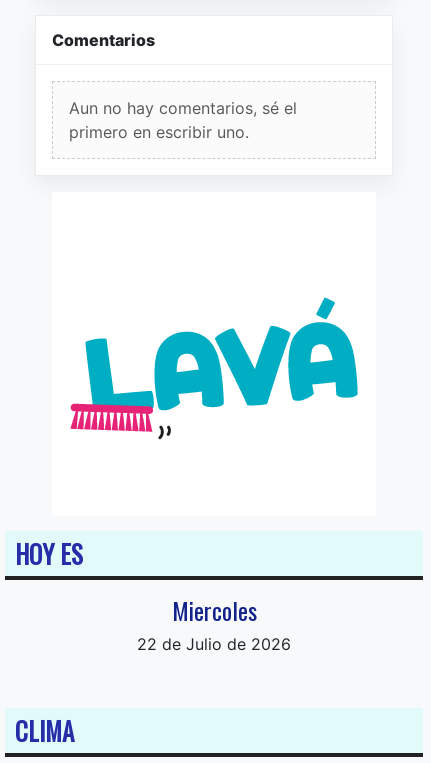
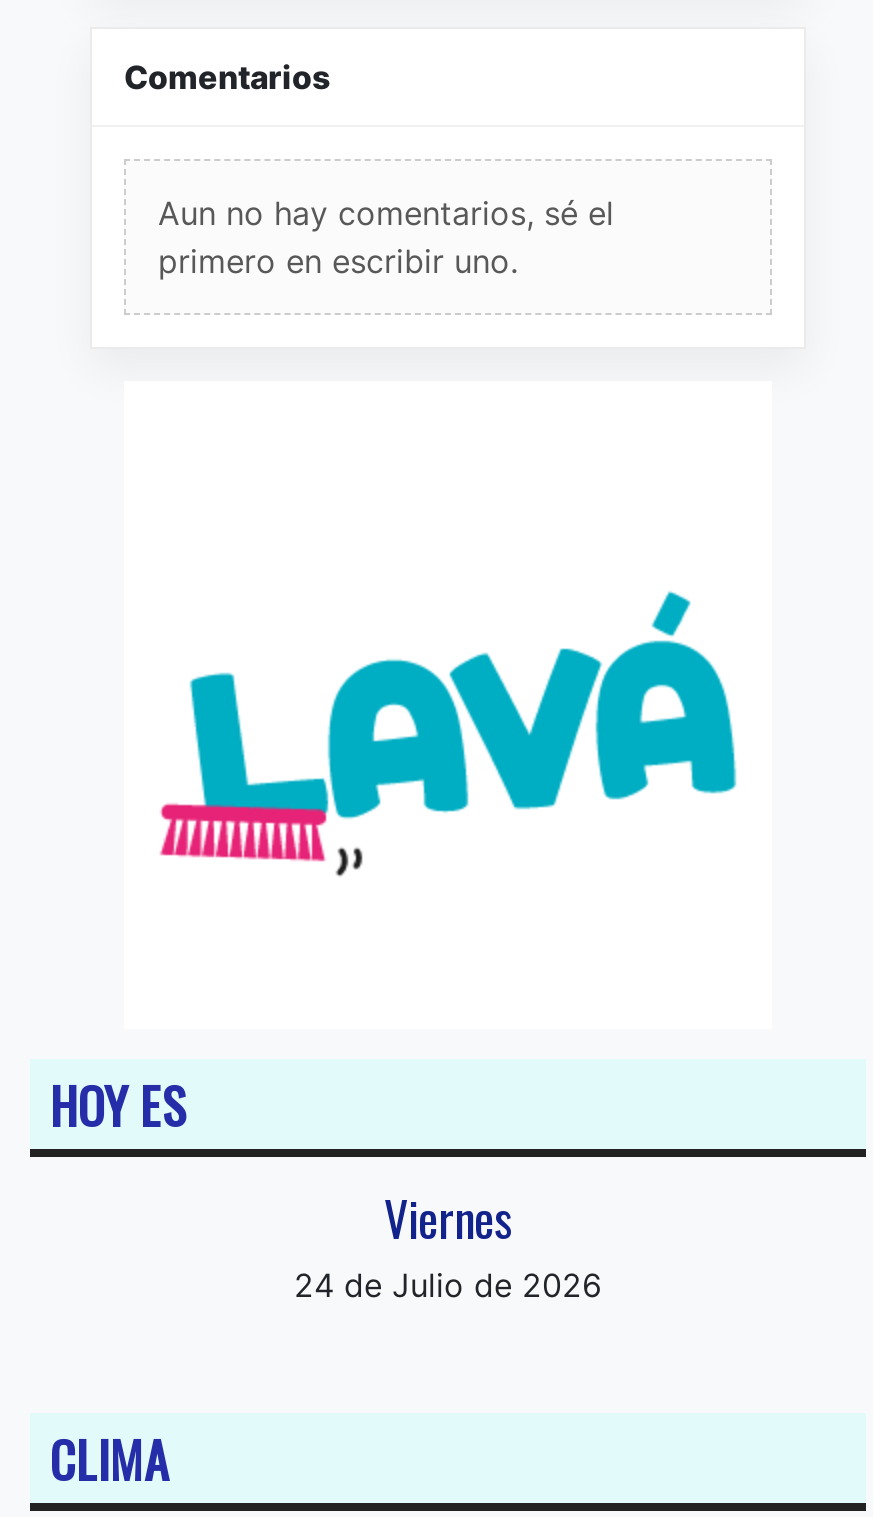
- Miercoles
- 22 de Julio de 2026
+ Viernes
+ 24 de Julio de 2026
